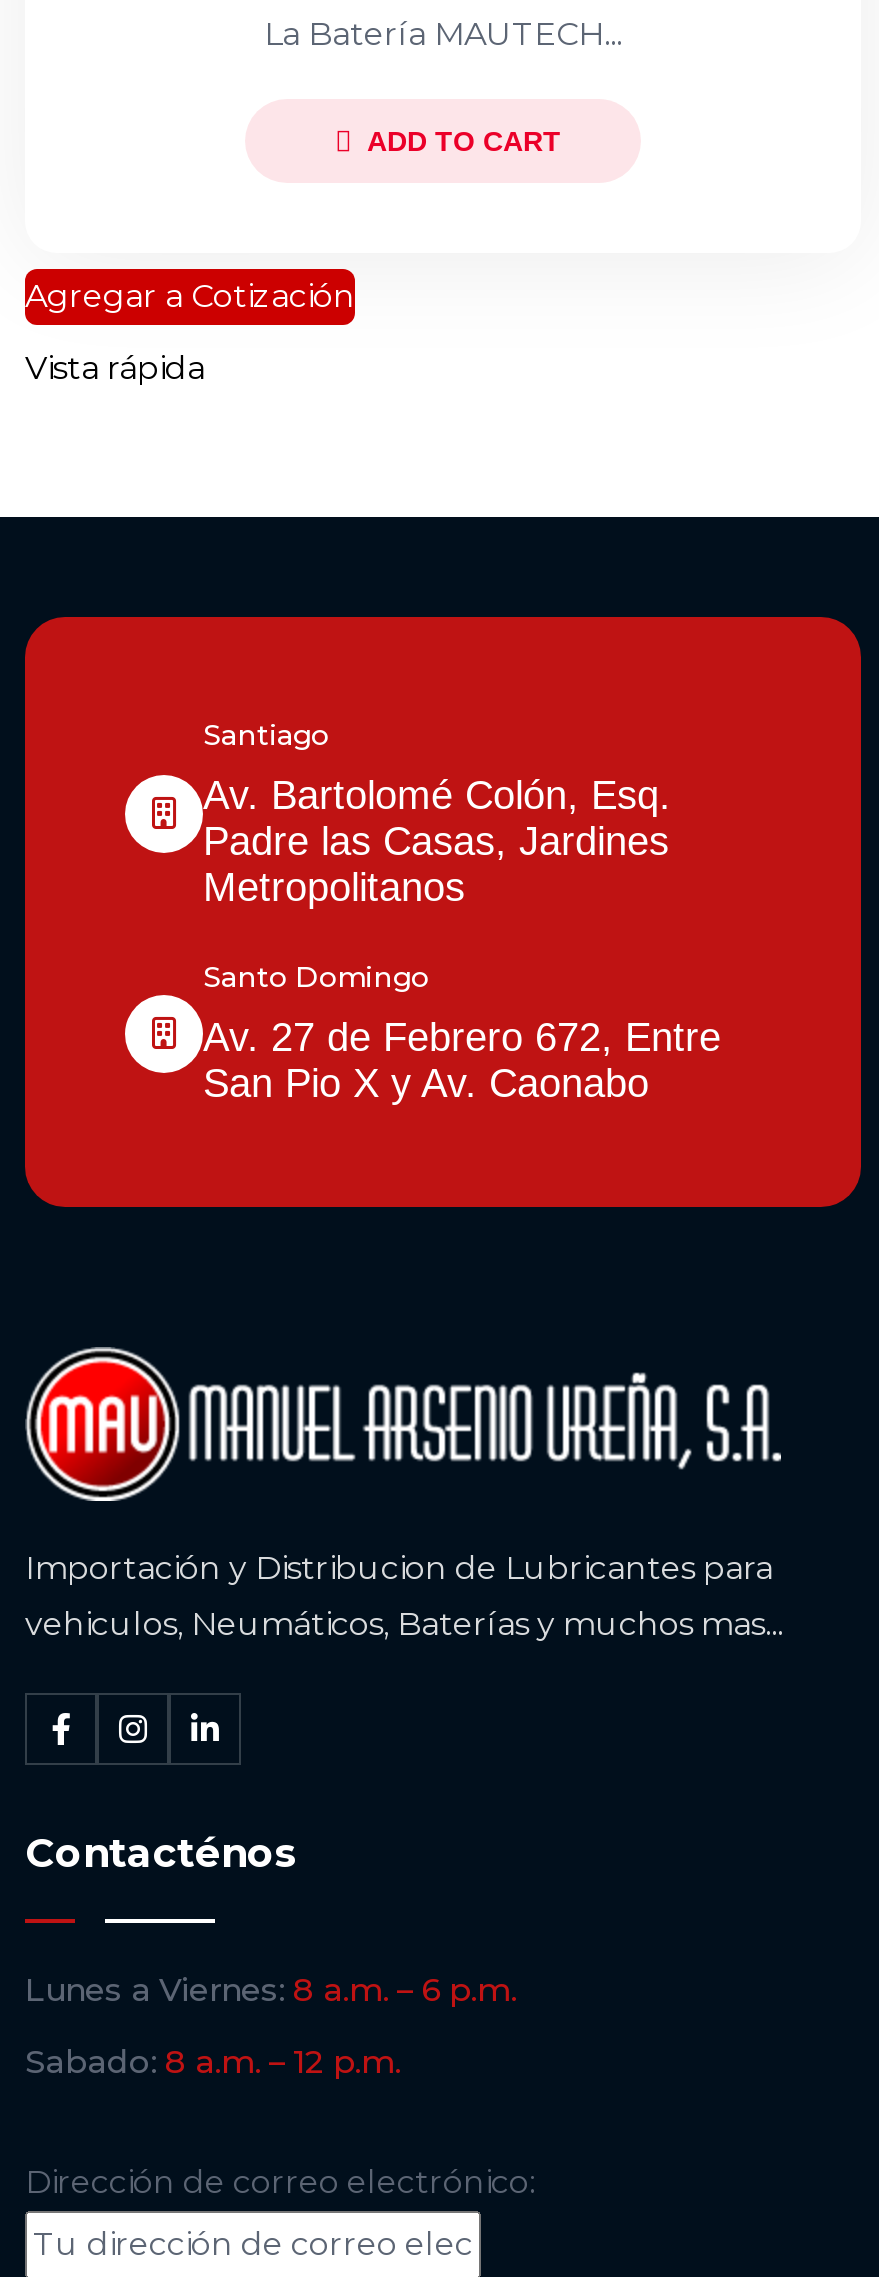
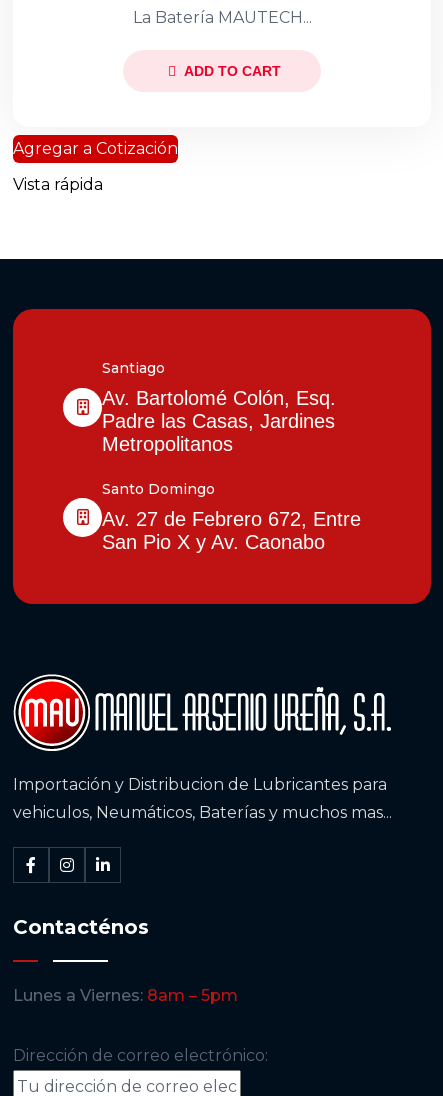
- Lunes a Viernes: 8 a.m. – 6 p.m.
- Sabado: 8 a.m. – 12 p.m.
+ Lunes a Viernes: 8am – 5pm
